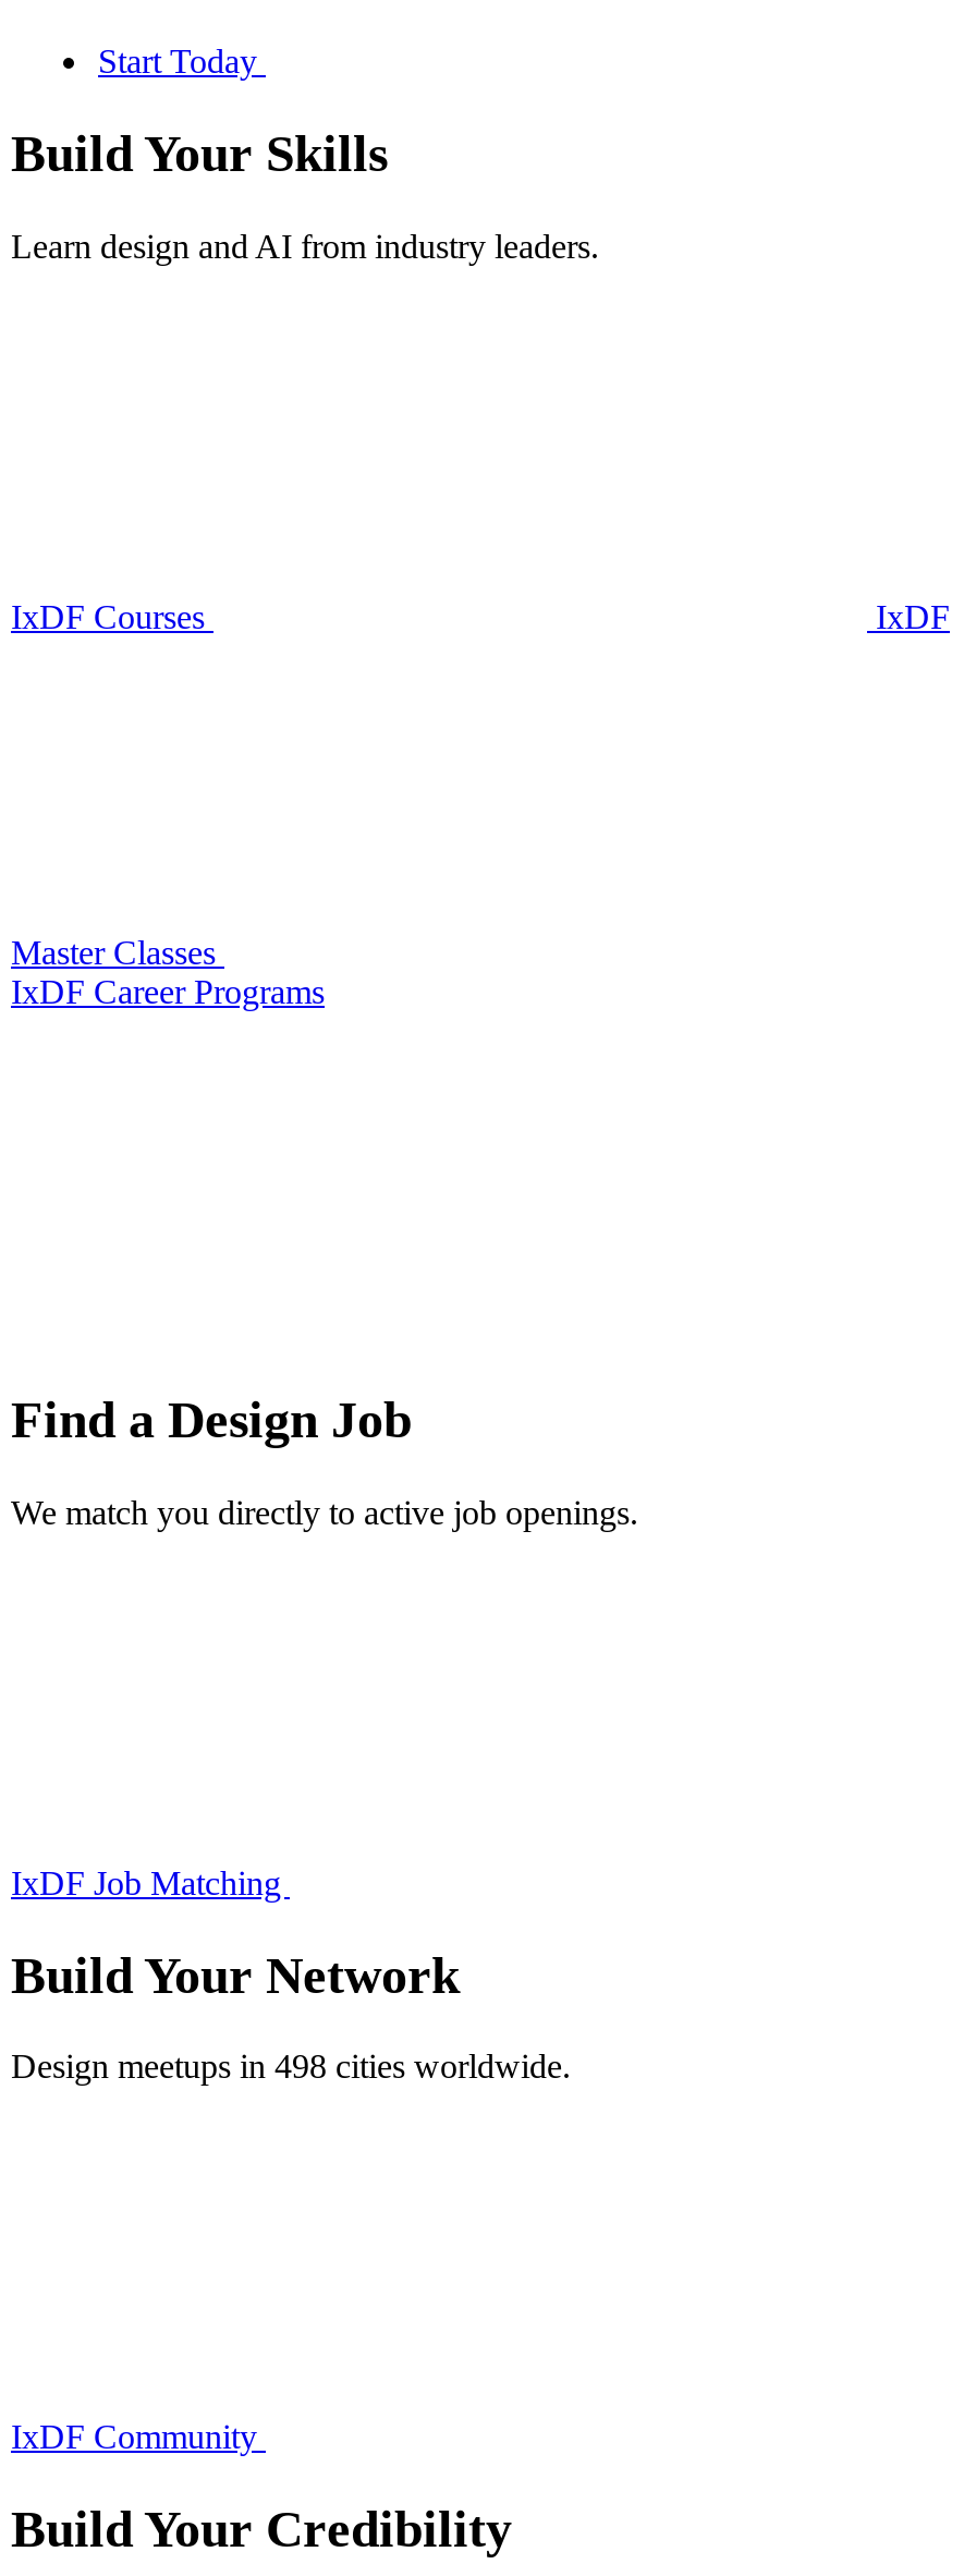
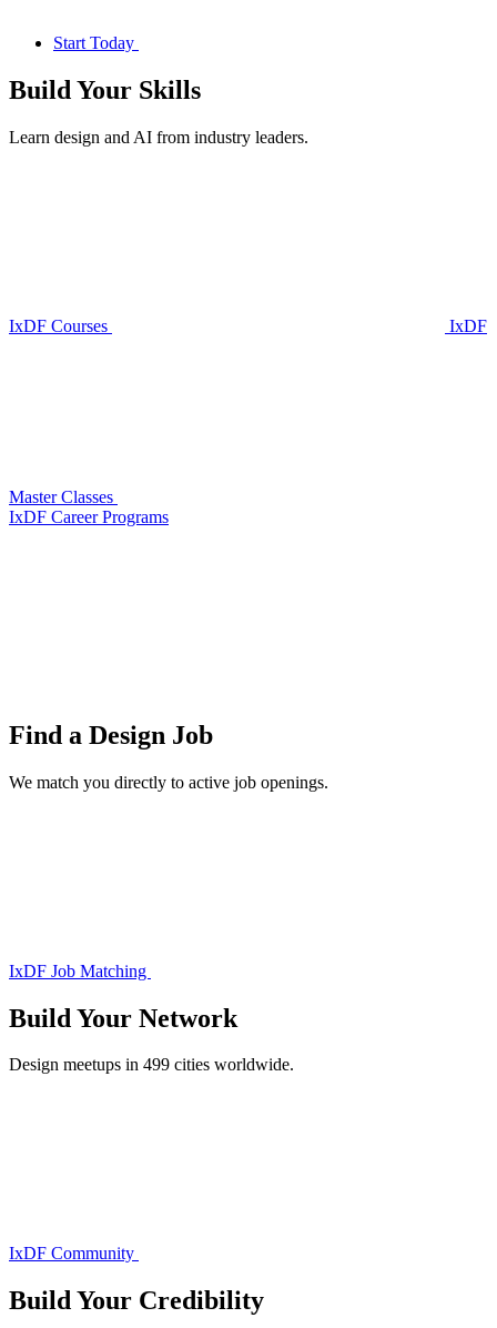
- Design meetups in 498 cities worldwide.
+ Design meetups in 499 cities worldwide.
